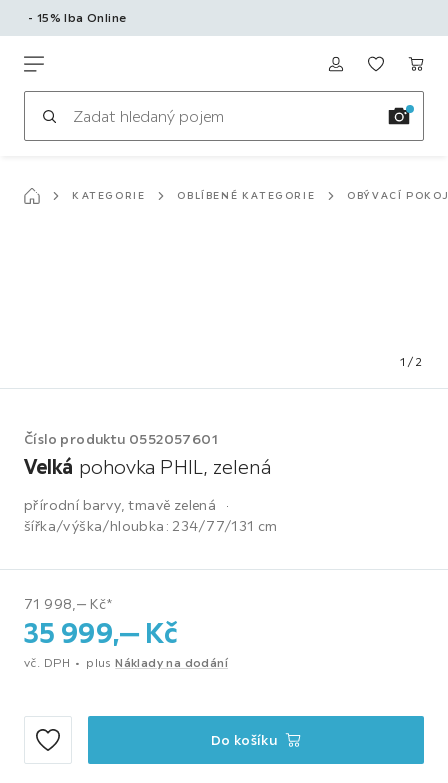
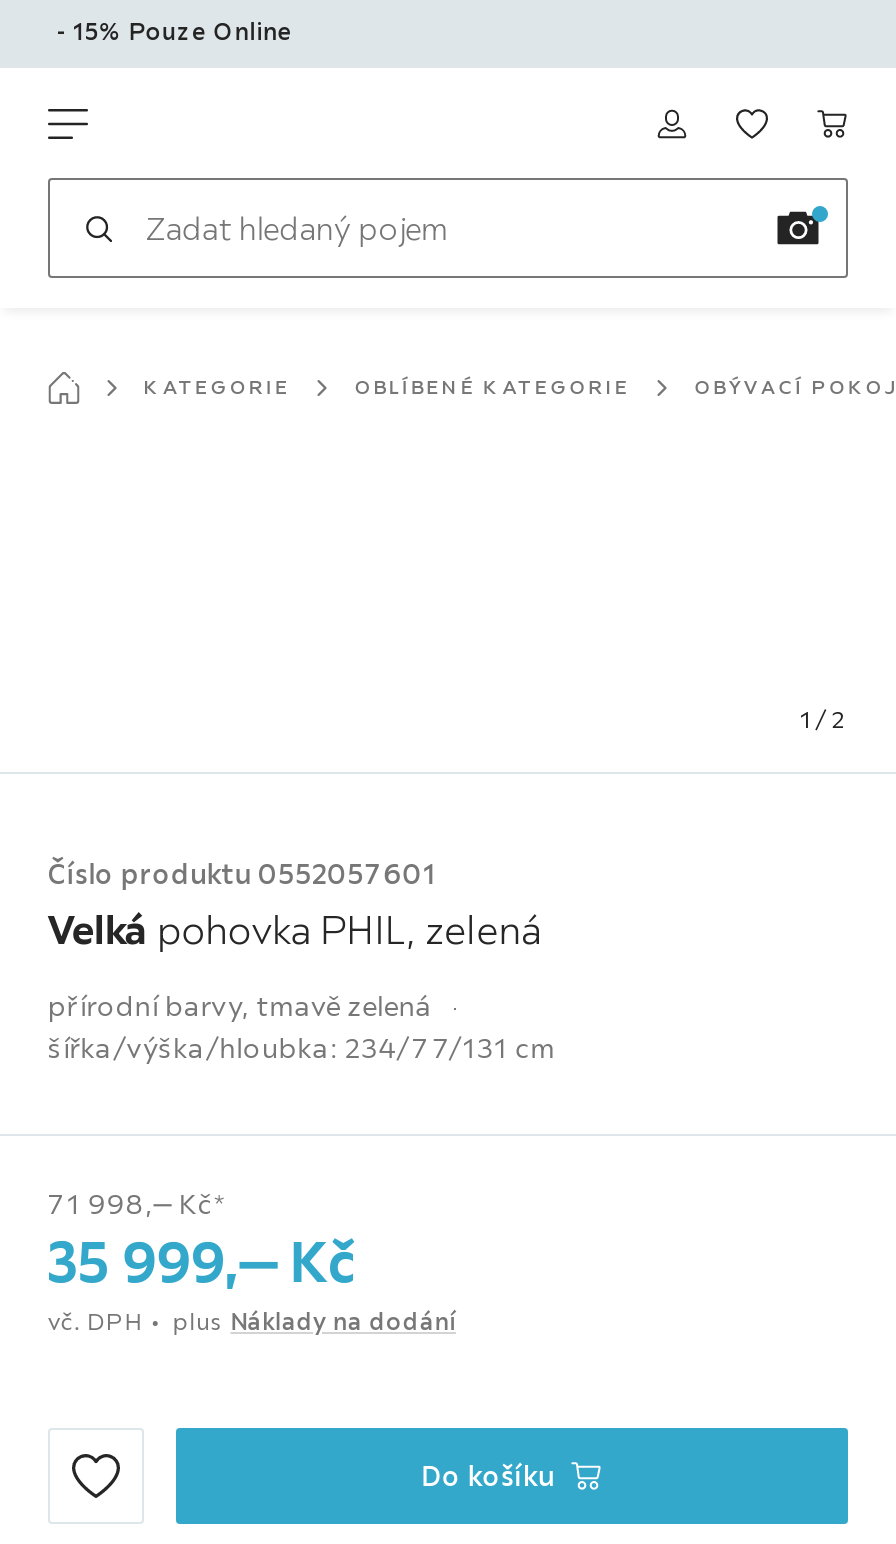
- - 15% Iba Online
+ - 15% Pouze Online
